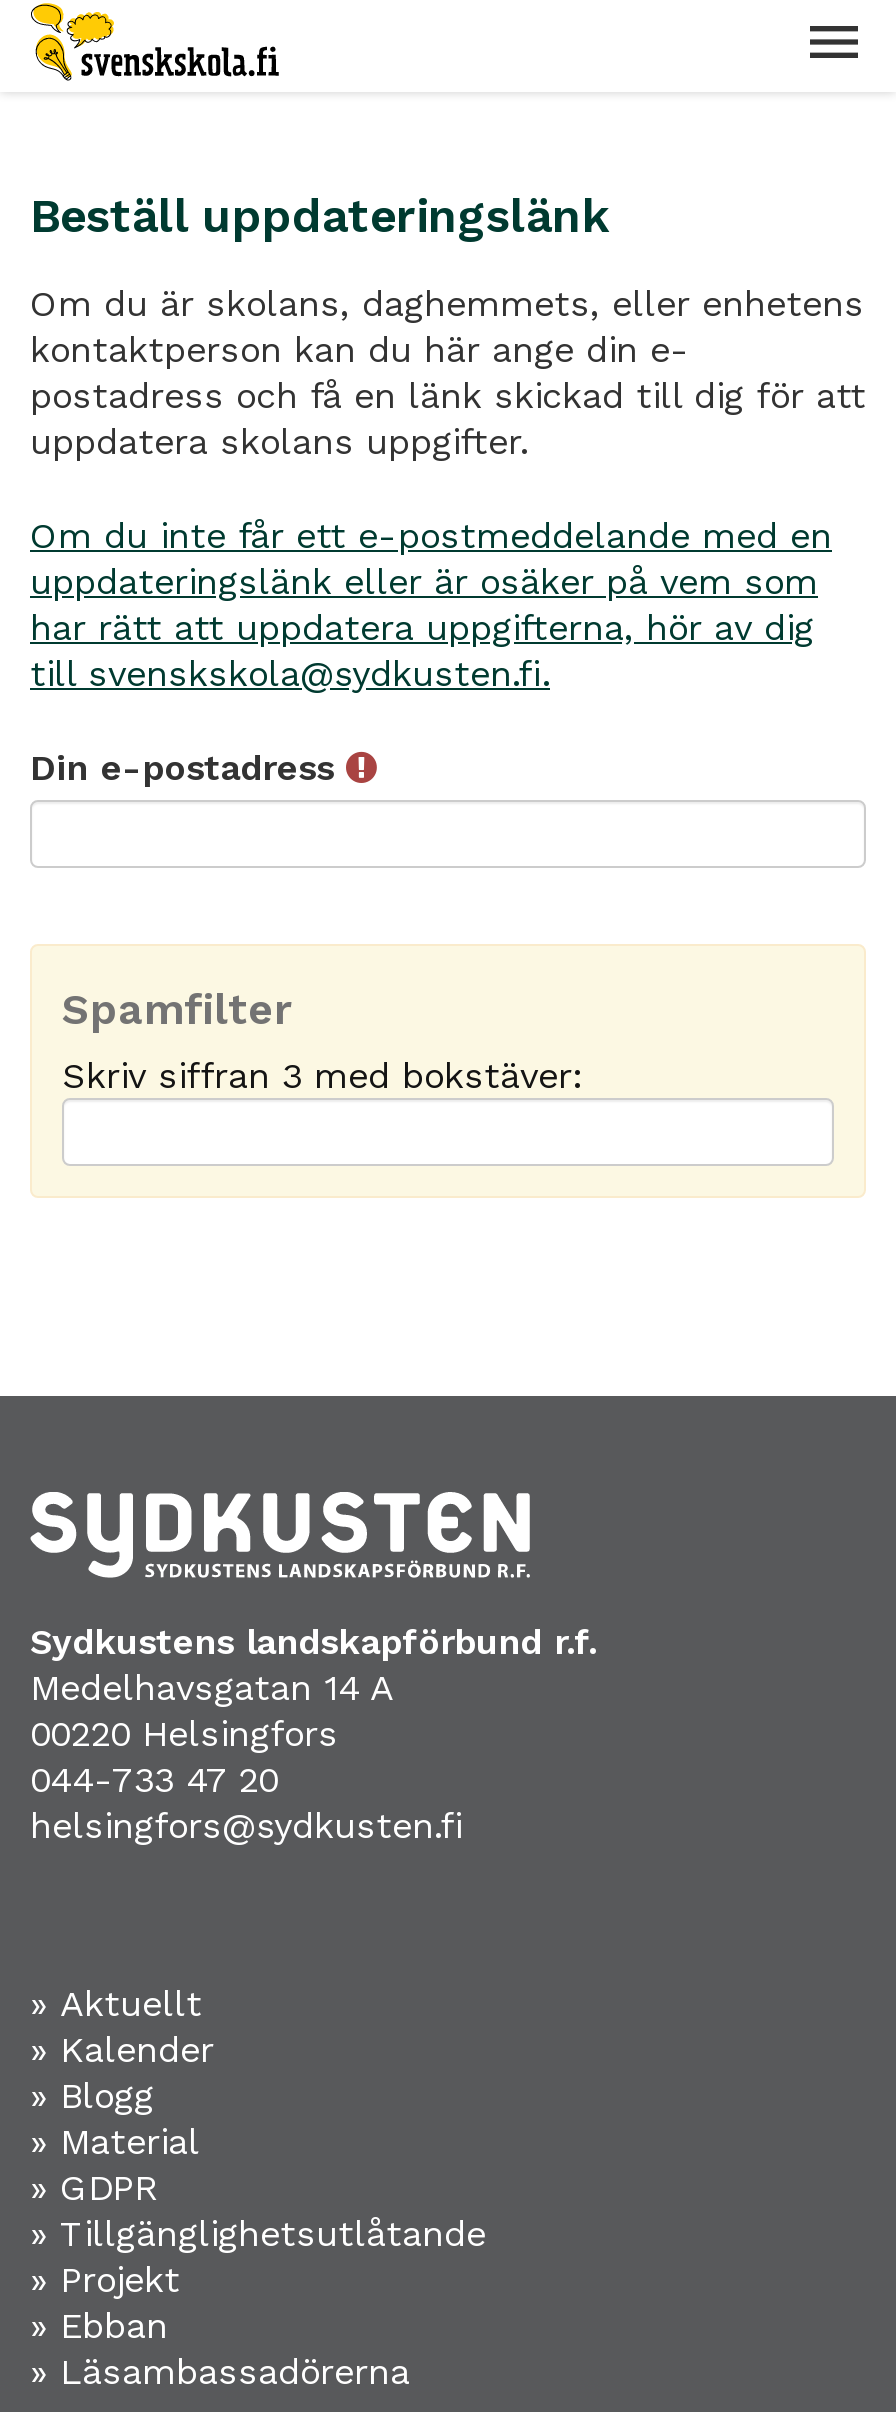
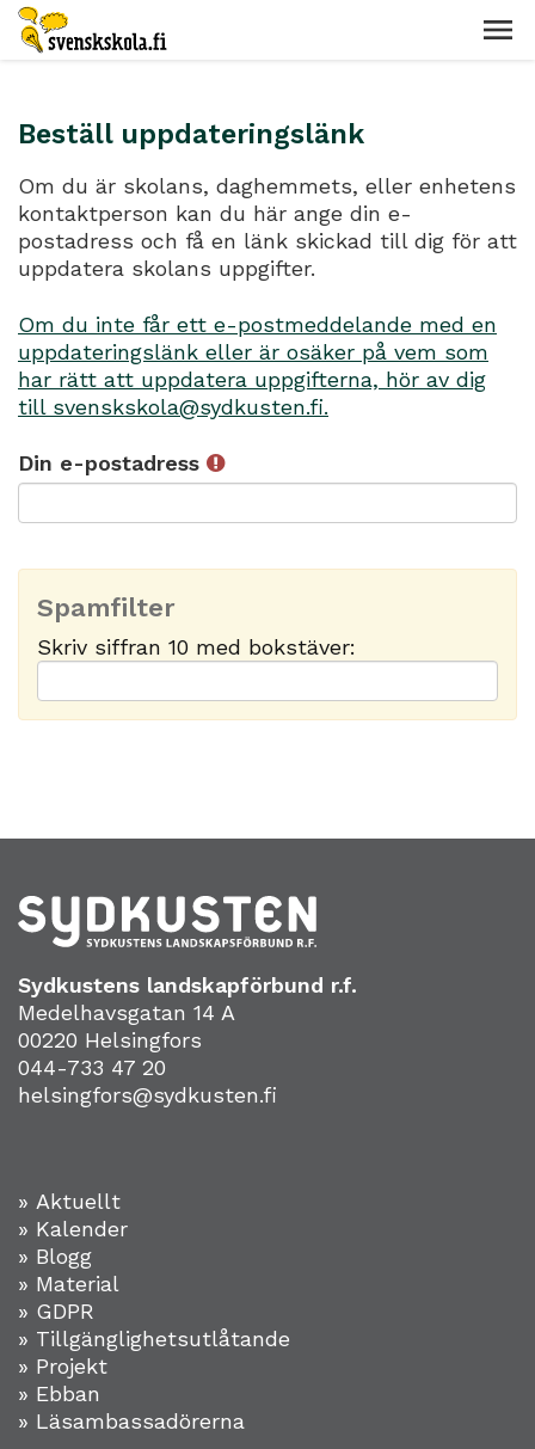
- Skriv siffran 3 med bokstäver:
+ Skriv siffran 10 med bokstäver:
